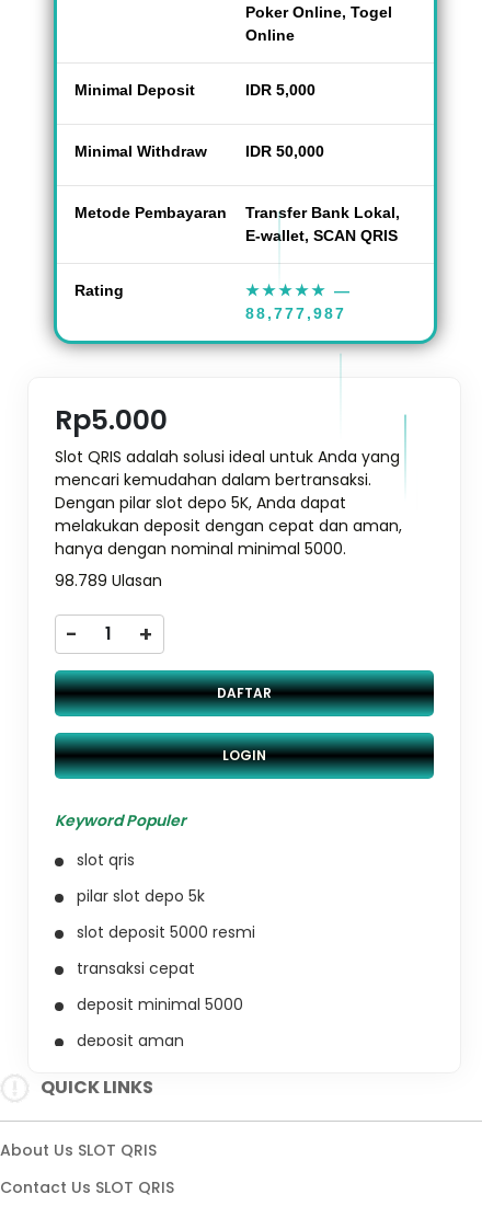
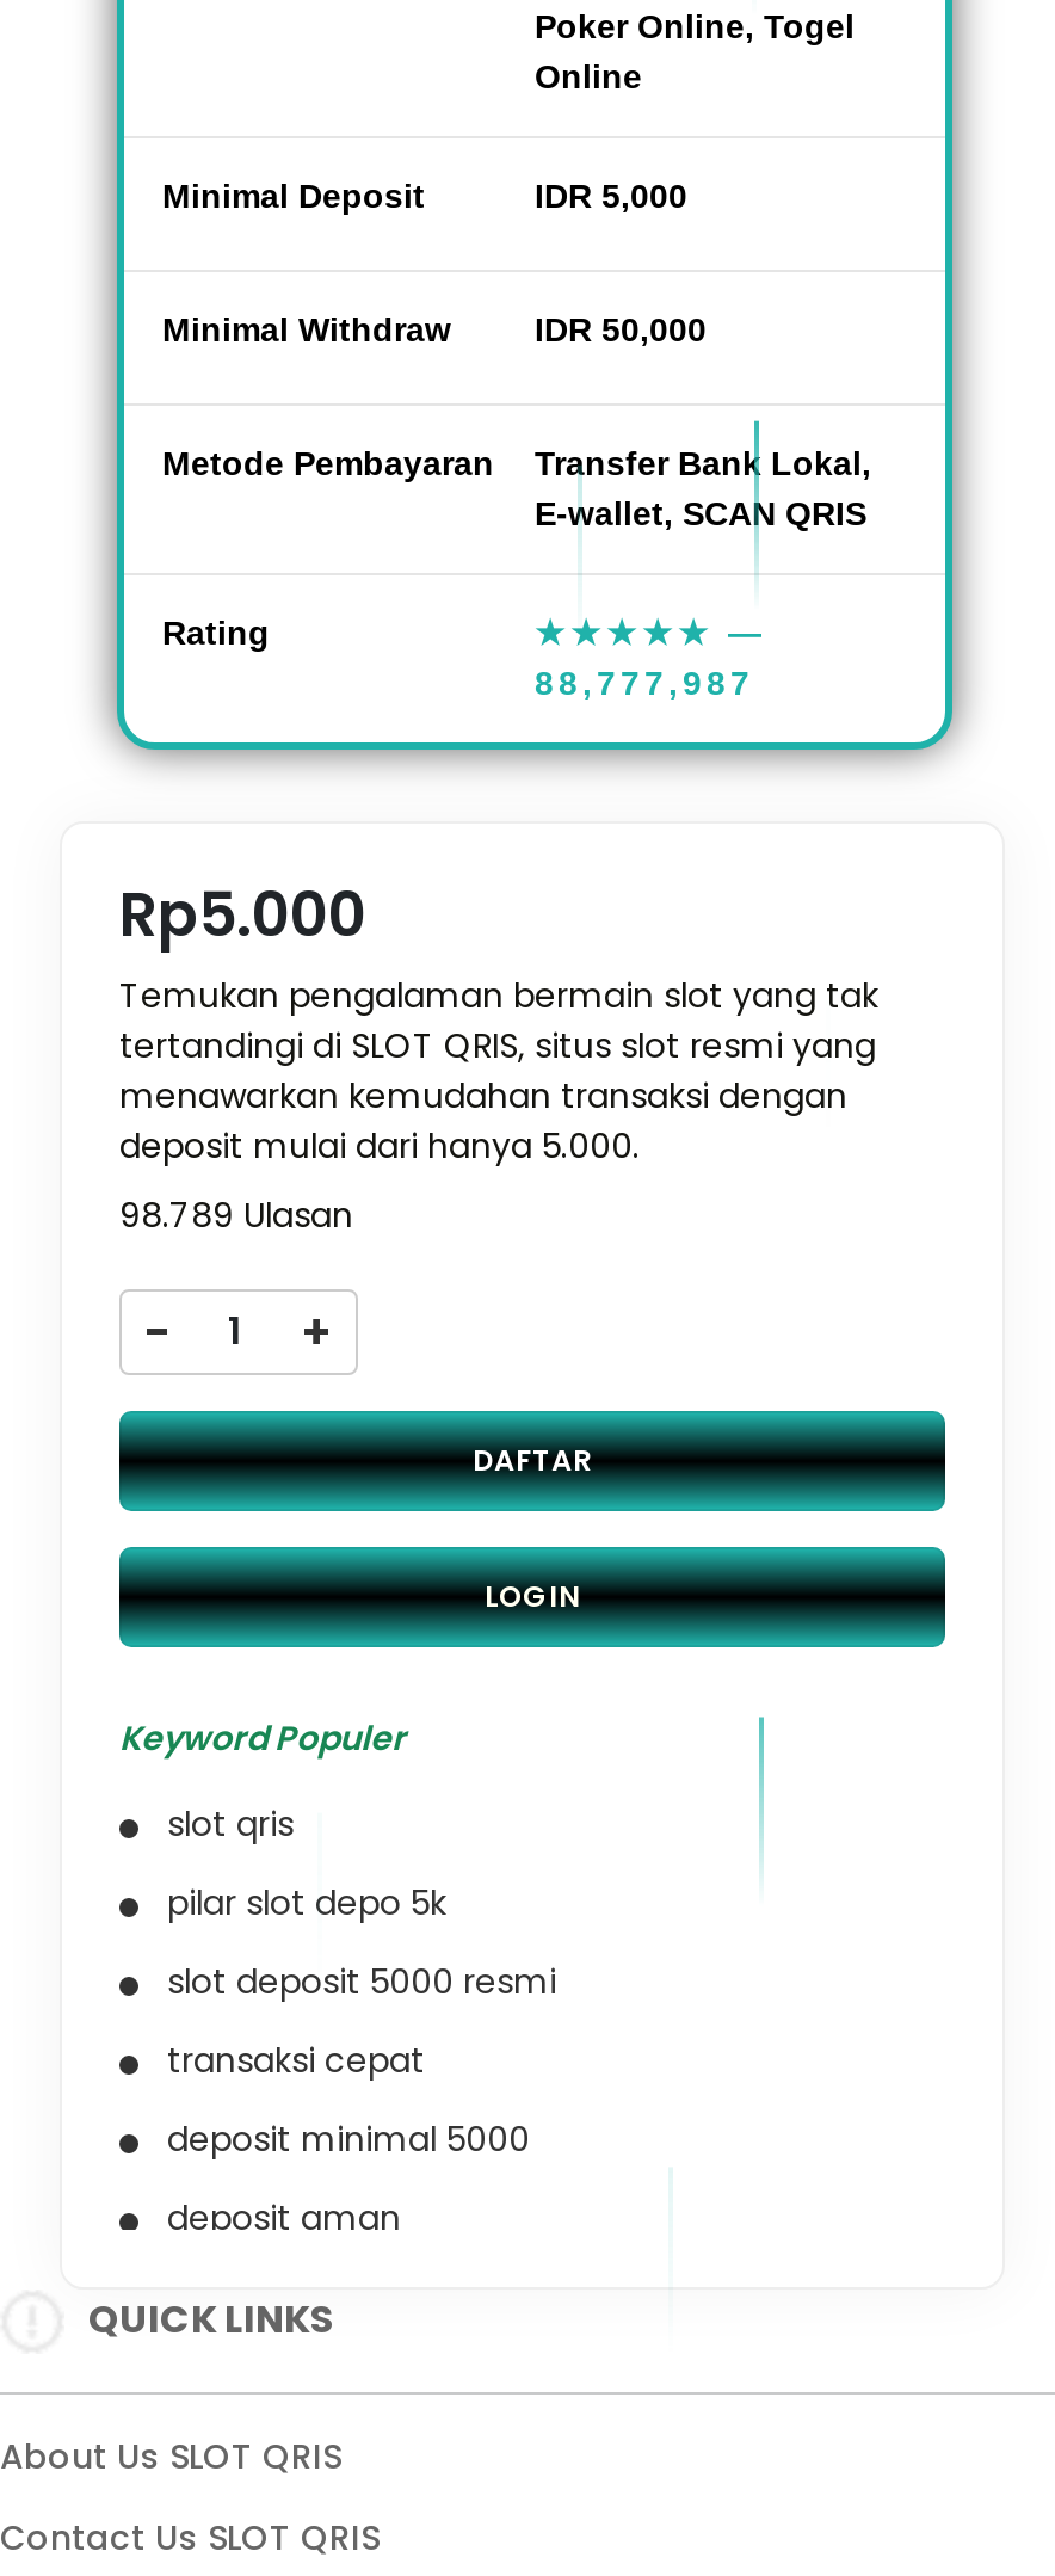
- Slot QRIS adalah solusi ideal untuk Anda yang
- mencari kemudahan dalam bertransaksi.
- Dengan pilar slot depo 5K, Anda dapat
- melakukan deposit dengan cepat dan aman,
- hanya dengan nominal minimal 5000.
+ Temukan pengalaman bermain slot yang tak
+ tertandingi di SLOT QRIS, situs slot resmi yang
+ menawarkan kemudahan transaksi dengan
+ deposit mulai dari hanya 5.000.
